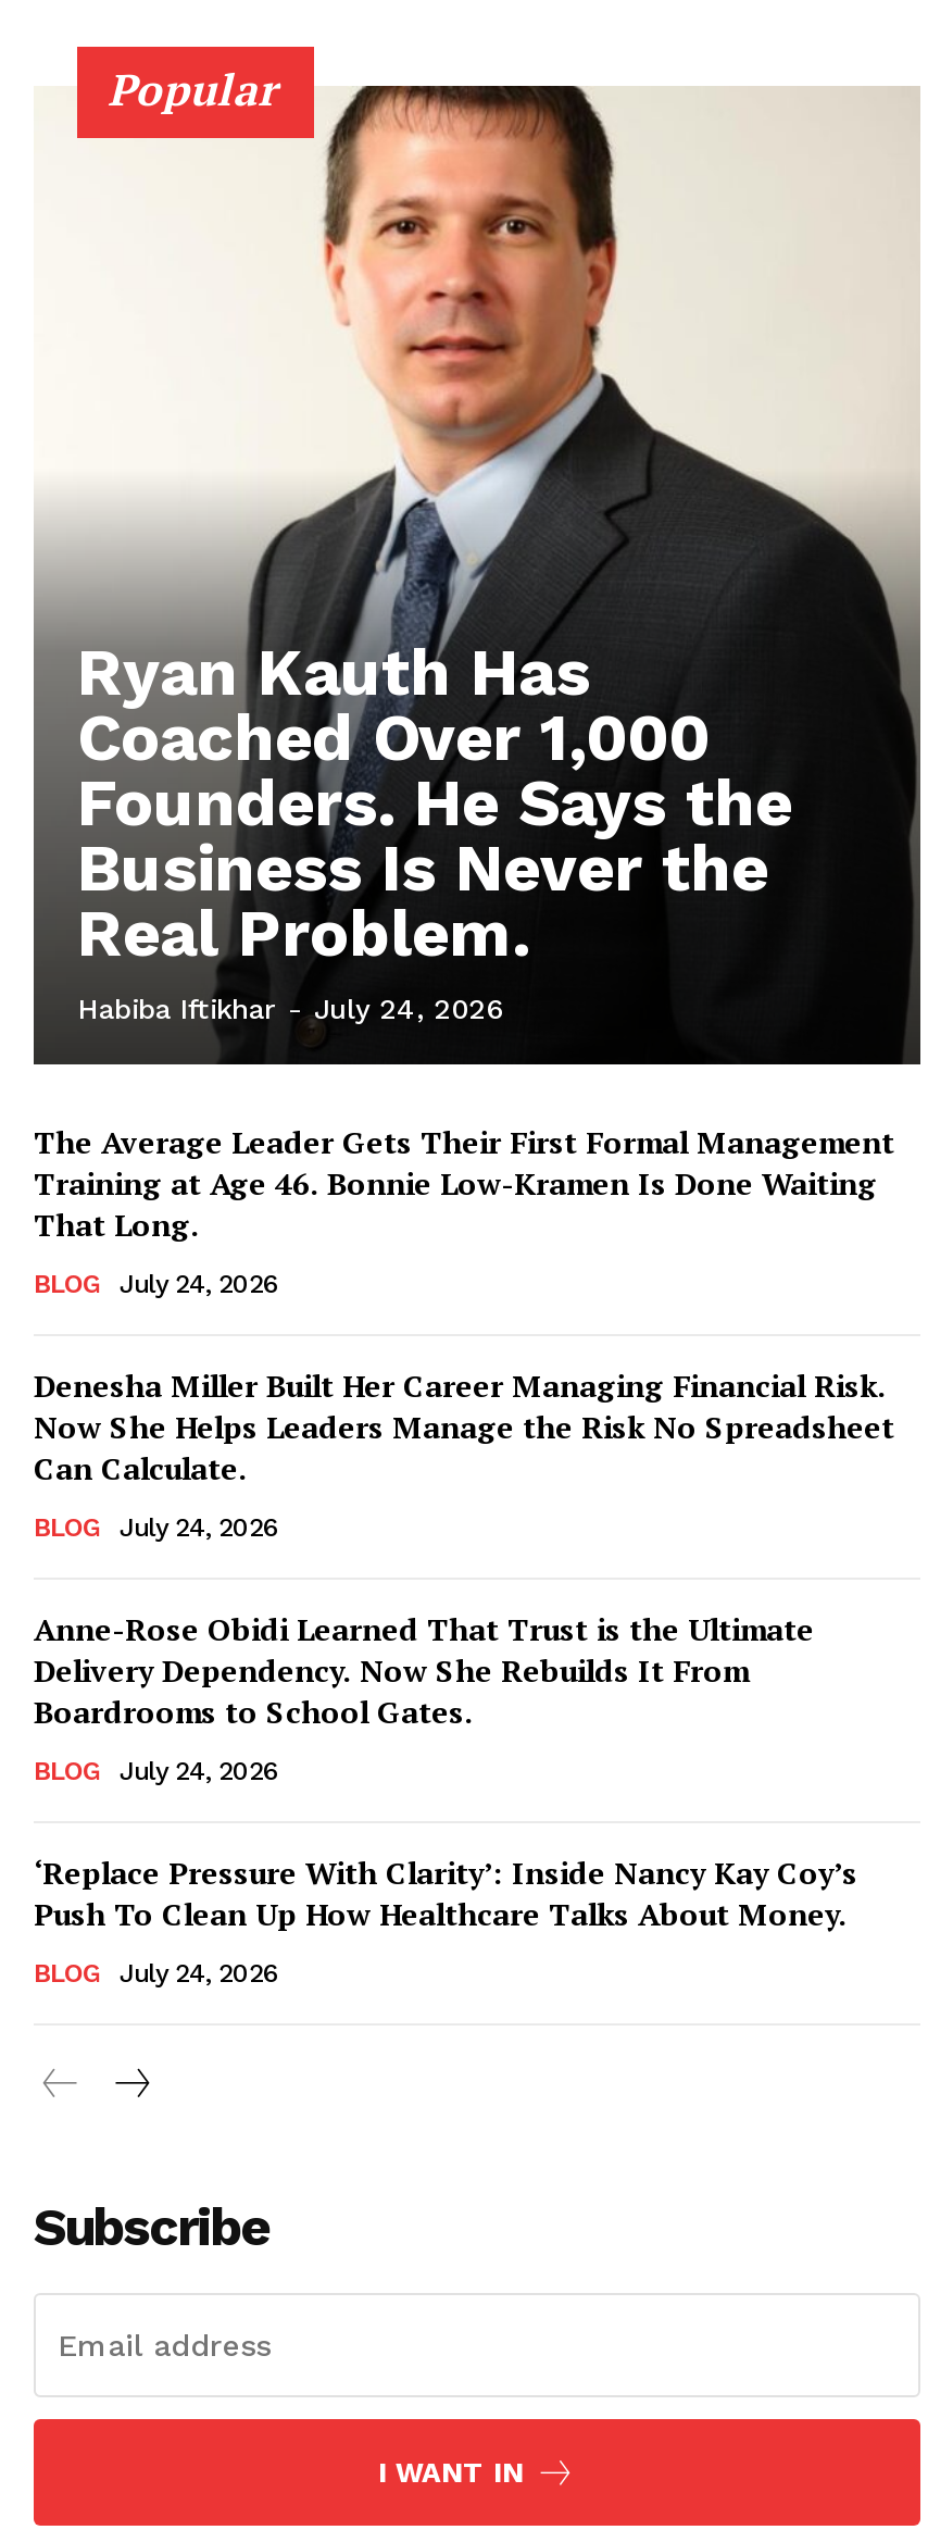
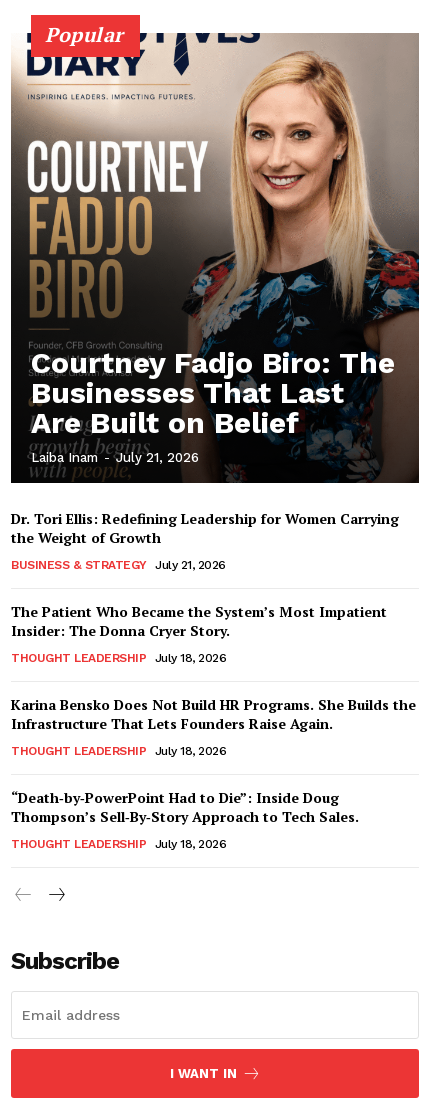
- [image]
- Ryan Kauth Has
- Coached Over 1,000
- Founders. He Says the
- Business Is Never the
- Real Problem.
- Habiba Iftikhar - July 24, 2026
+ [image]
+ Courtney Fadjo Biro: The
+ Businesses That Last
+ Are Built on Belief
+ Laiba Inam - July 21, 2026

- The Average Leader Gets Their First Formal Management
- Training at Age 46. Bonnie Low-Kramen Is Done Waiting
- That Long.
+ Dr. Tori Ellis: Redefining Leadership for Women Carrying
+ the Weight of Growth

- BLOG
- July 24, 2026
+ BUSINESS & STRATEGY
+ July 21, 2026

- Denesha Miller Built Her Career Managing Financial Risk.
- Now She Helps Leaders Manage the Risk No Spreadsheet
- Can Calculate.
+ The Patient Who Became the System’s Most Impatient
+ Insider: The Donna Cryer Story.

- BLOG
- July 24, 2026
+ THOUGHT LEADERSHIP
+ July 18, 2026

- Anne-Rose Obidi Learned That Trust is the Ultimate
- Delivery Dependency. Now She Rebuilds It From
- Boardrooms to School Gates.
+ Karina Bensko Does Not Build HR Programs. She Builds the
+ Infrastructure That Lets Founders Raise Again.

- BLOG
- July 24, 2026
+ THOUGHT LEADERSHIP
+ July 18, 2026

- ‘Replace Pressure With Clarity’: Inside Nancy Kay Coy’s
- Push To Clean Up How Healthcare Talks About Money.
+ “Death‑by‑PowerPoint Had to Die”: Inside Doug
+ Thompson’s Sell‑By‑Story Approach to Tech Sales.

- BLOG
- July 24, 2026
+ THOUGHT LEADERSHIP
+ July 18, 2026
